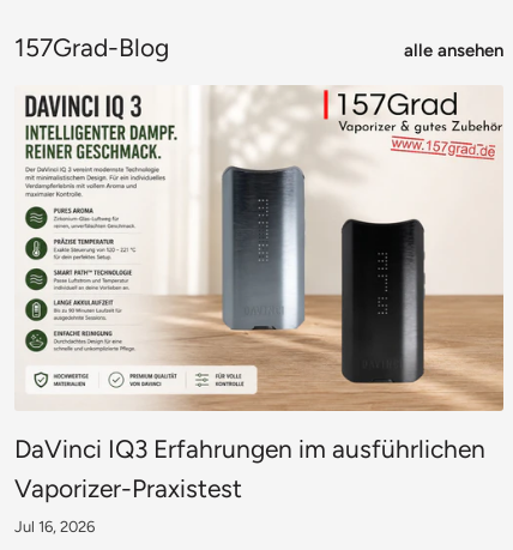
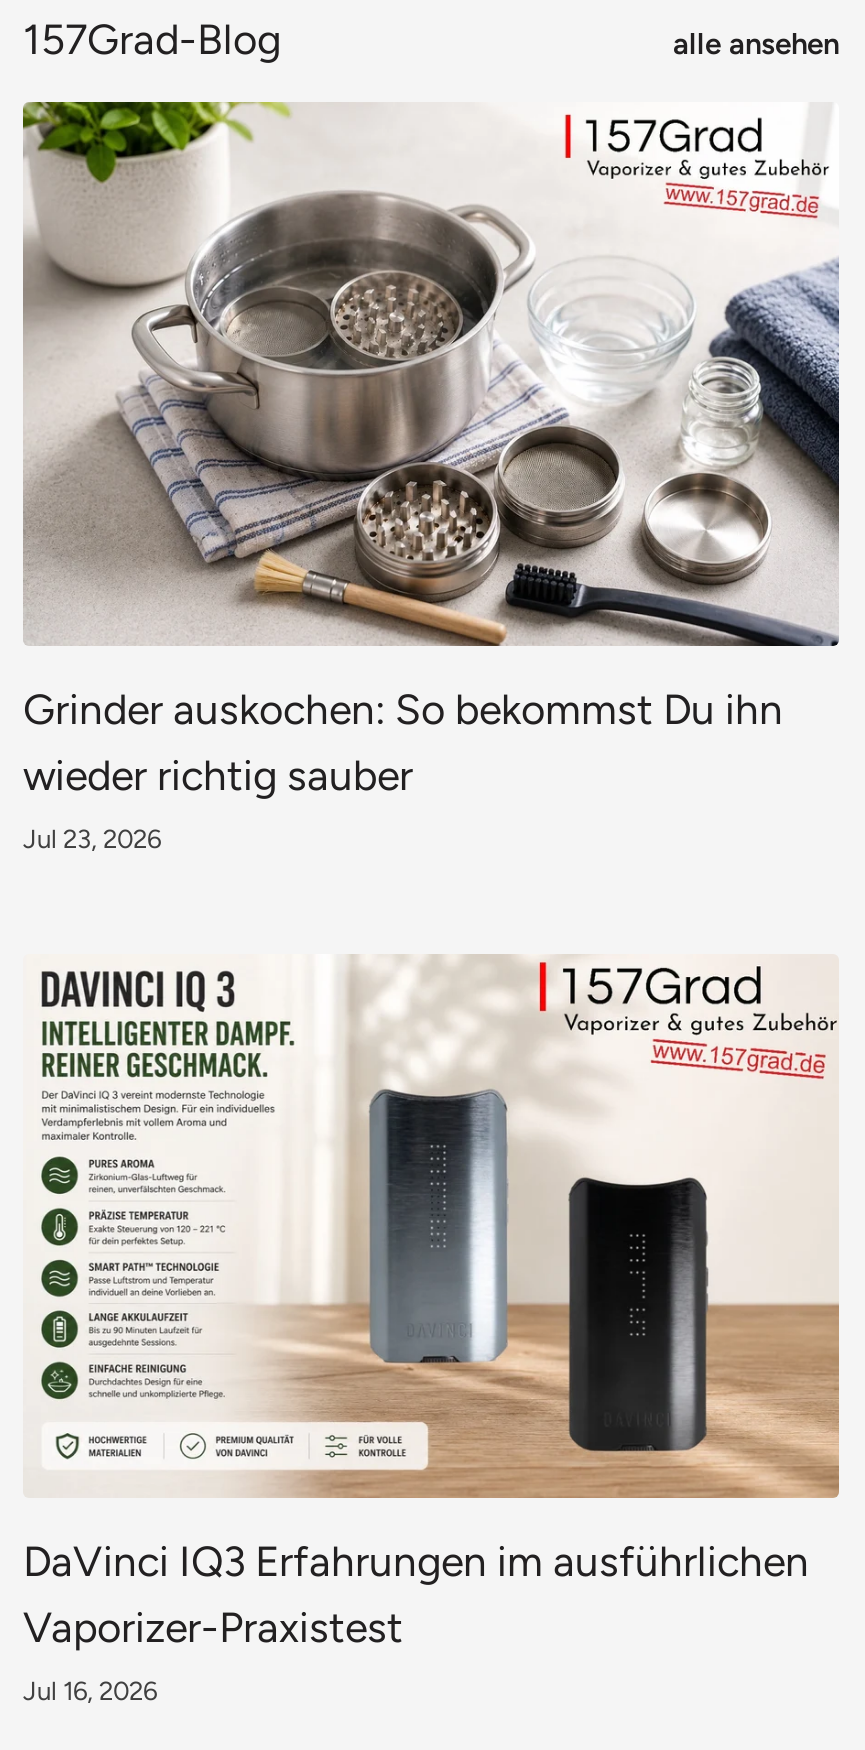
+ [image]
+ Grinder auskochen: So bekommst Du ihn
+ wieder richtig sauber
+ Jul 23, 2026
